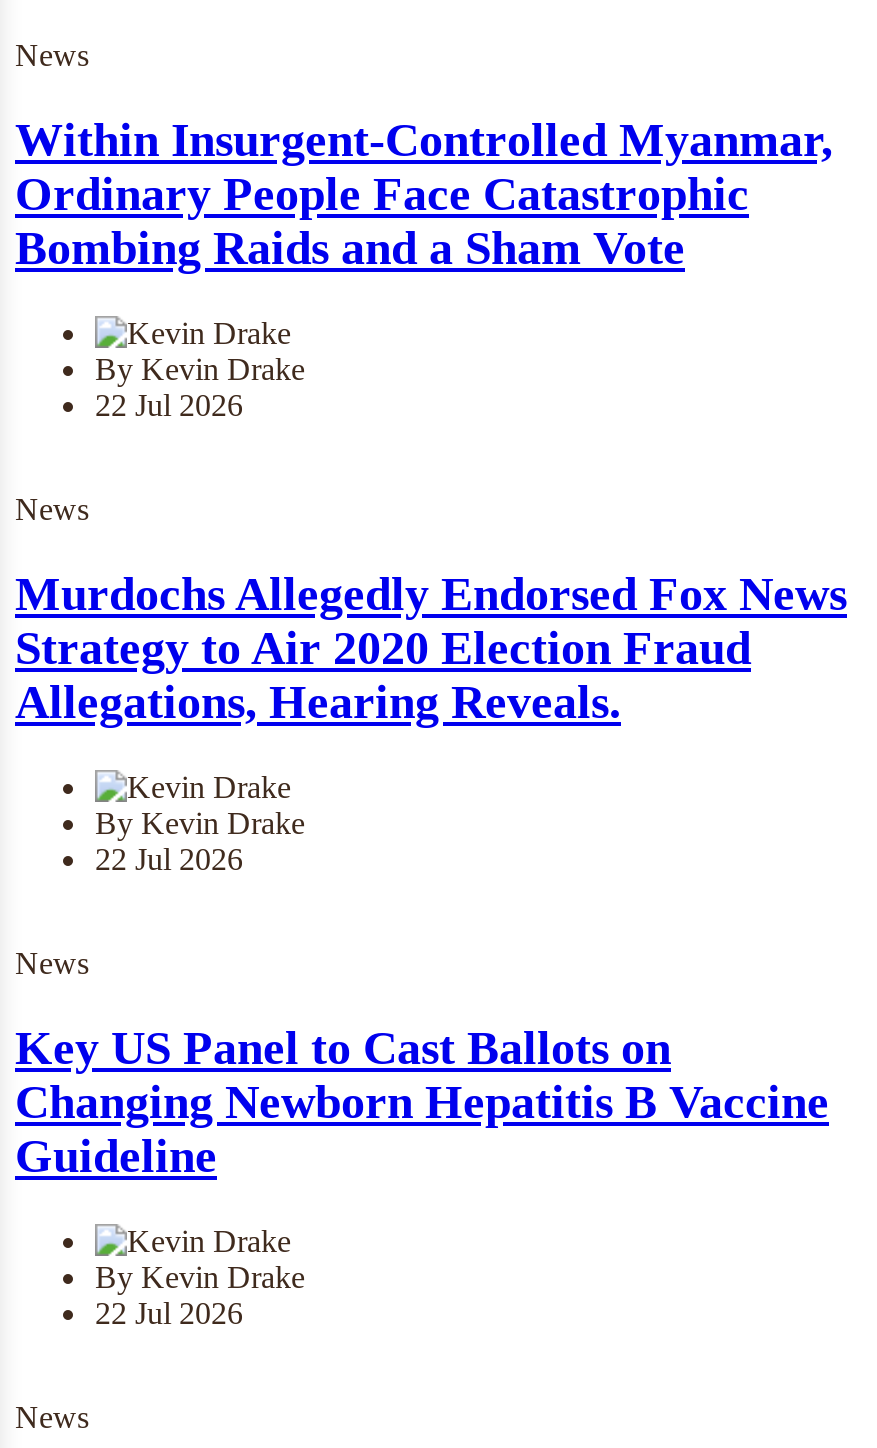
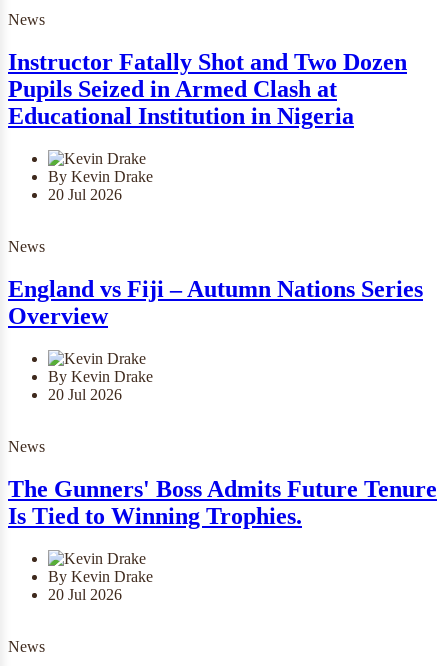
- Within Insurgent-Controlled Myanmar,
- Ordinary People Face Catastrophic
- Bombing Raids and a Sham Vote
+ Instructor Fatally Shot and Two Dozen
+ Pupils Seized in Armed Clash at
+ Educational Institution in Nigeria

- 22 Jul 2026
+ 20 Jul 2026

- Murdochs Allegedly Endorsed Fox News
- Strategy to Air 2020 Election Fraud
- Allegations, Hearing Reveals.
+ England vs Fiji – Autumn Nations Series
+ Overview

- 22 Jul 2026
+ 20 Jul 2026

- Key US Panel to Cast Ballots on
- Changing Newborn Hepatitis B Vaccine
- Guideline
+ The Gunners' Boss Admits Future Tenure
+ Is Tied to Winning Trophies.

- 22 Jul 2026
+ 20 Jul 2026
